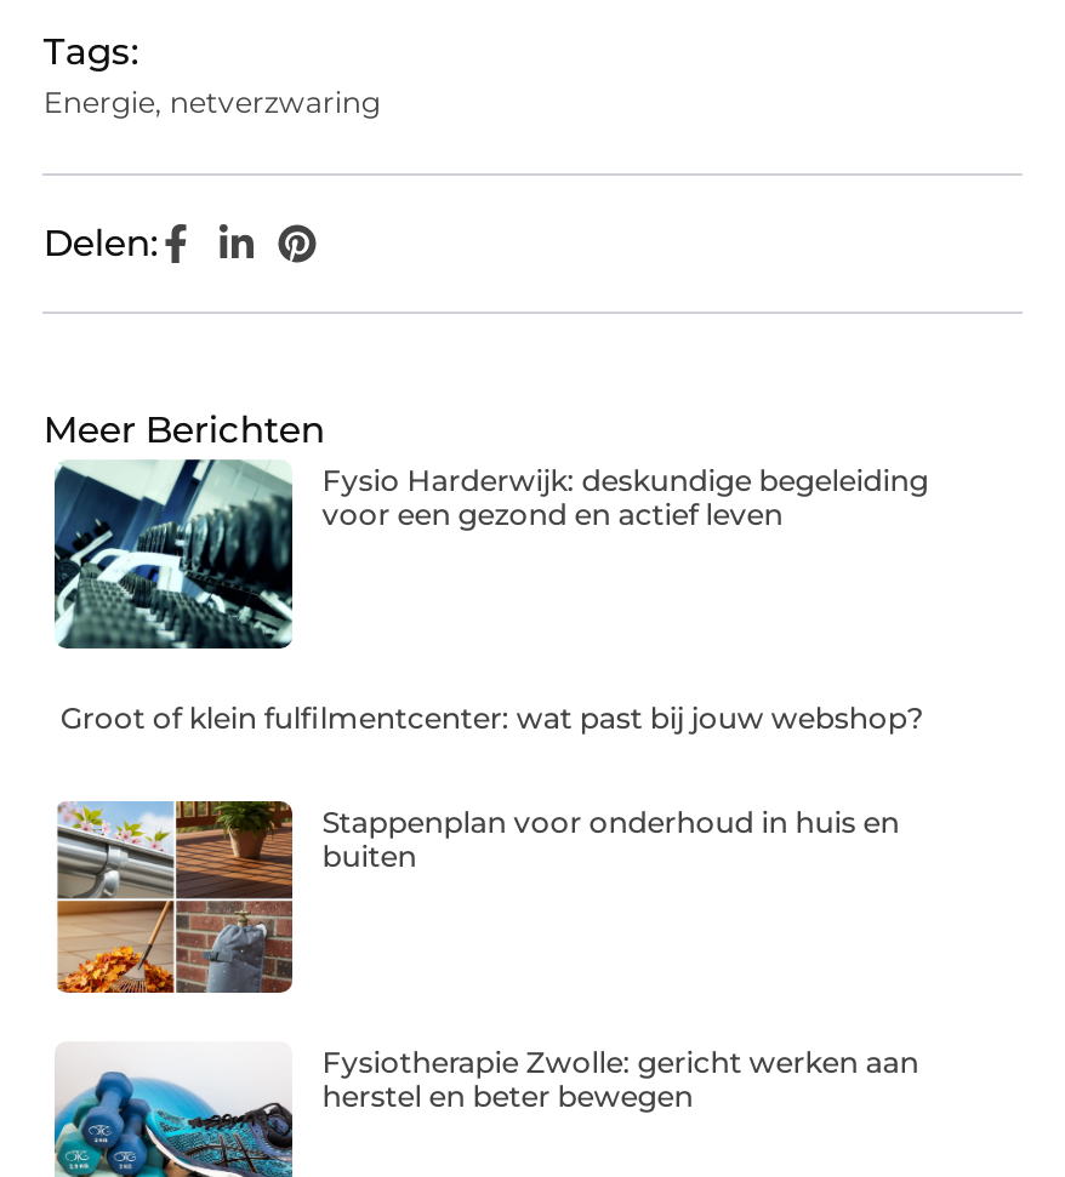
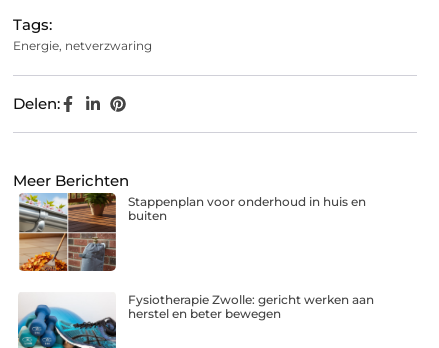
- [image]
- Fysio Harderwijk: deskundige begeleiding
- voor een gezond en actief leven

- Groot of klein fulfilmentcenter: wat past bij jouw webshop?
